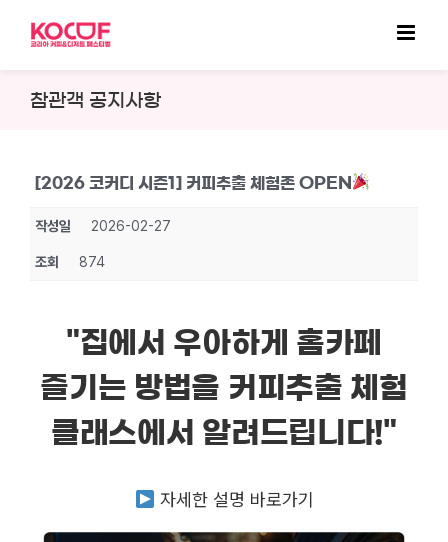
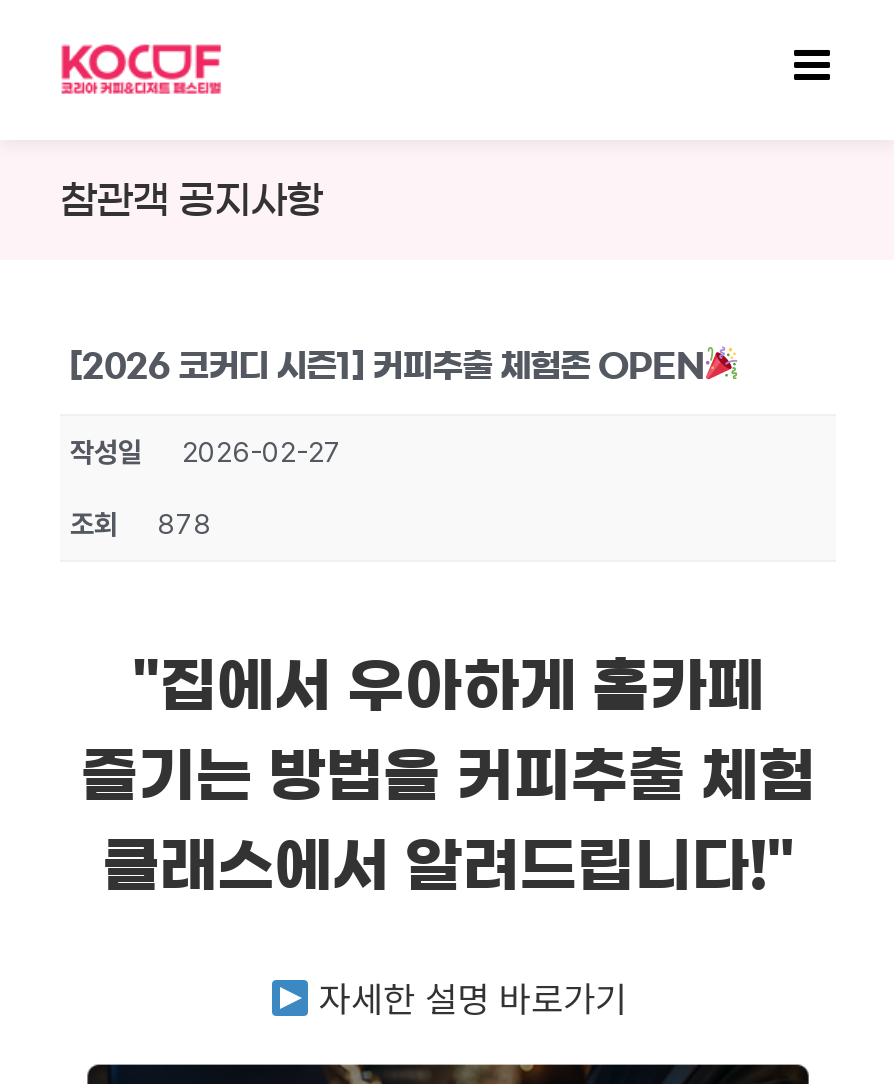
- 조회 874
+ 조회 878
